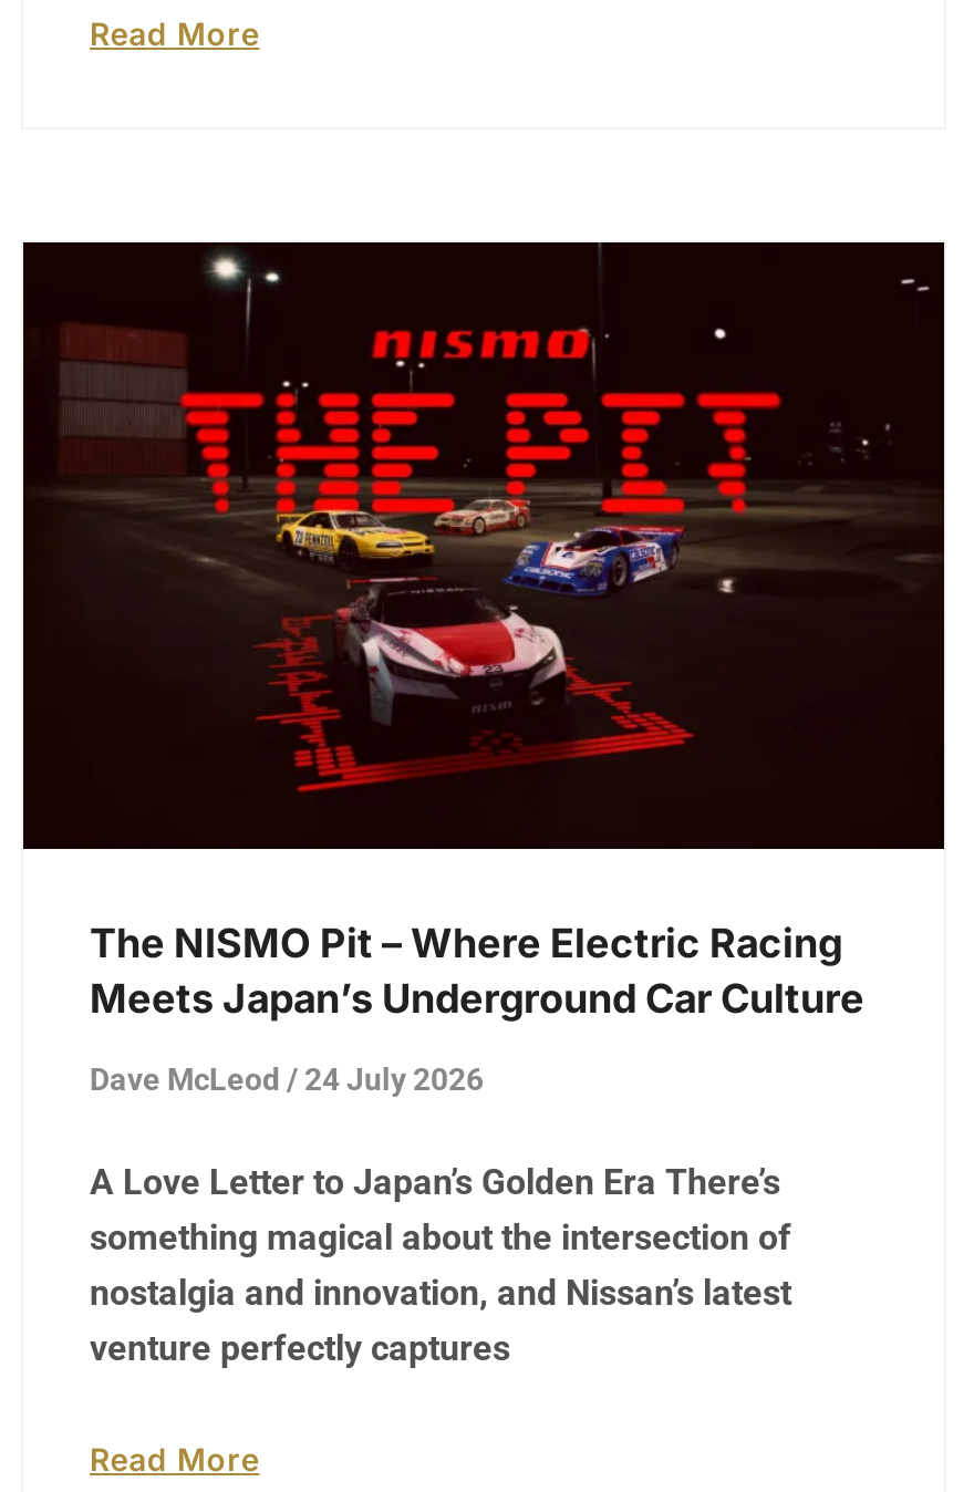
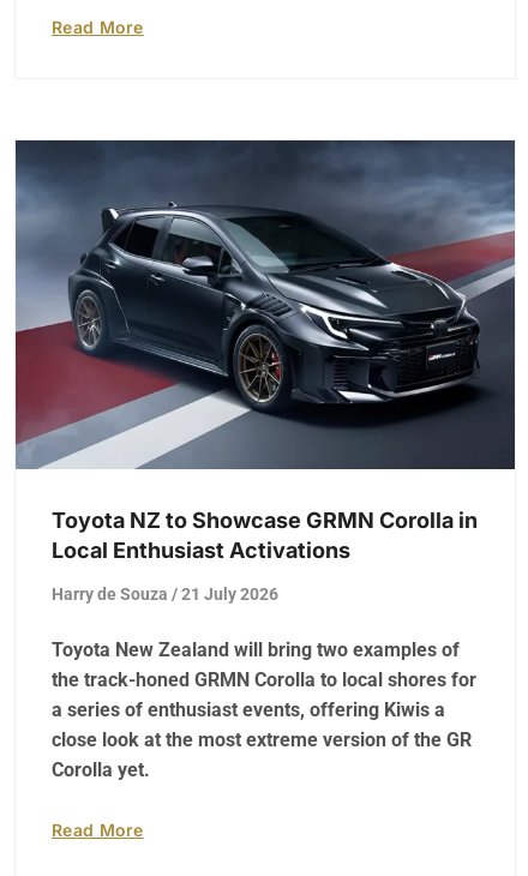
- [image]
- The NISMO Pit – Where Electric Racing
- Meets Japan’s Underground Car Culture
+ [image]
+ Toyota NZ to Showcase GRMN Corolla in
+ Local Enthusiast Activations

- Dave McLeod 24 July 2026
+ Harry de Souza 21 July 2026

- A Love Letter to Japan’s Golden Era There’s
- something magical about the intersection of
- nostalgia and innovation, and Nissan’s latest
- venture perfectly captures
+ Toyota New Zealand will bring two examples of
+ the track-honed GRMN Corolla to local shores for
+ a series of enthusiast events, offering Kiwis a
+ close look at the most extreme version of the GR
+ Corolla yet.
